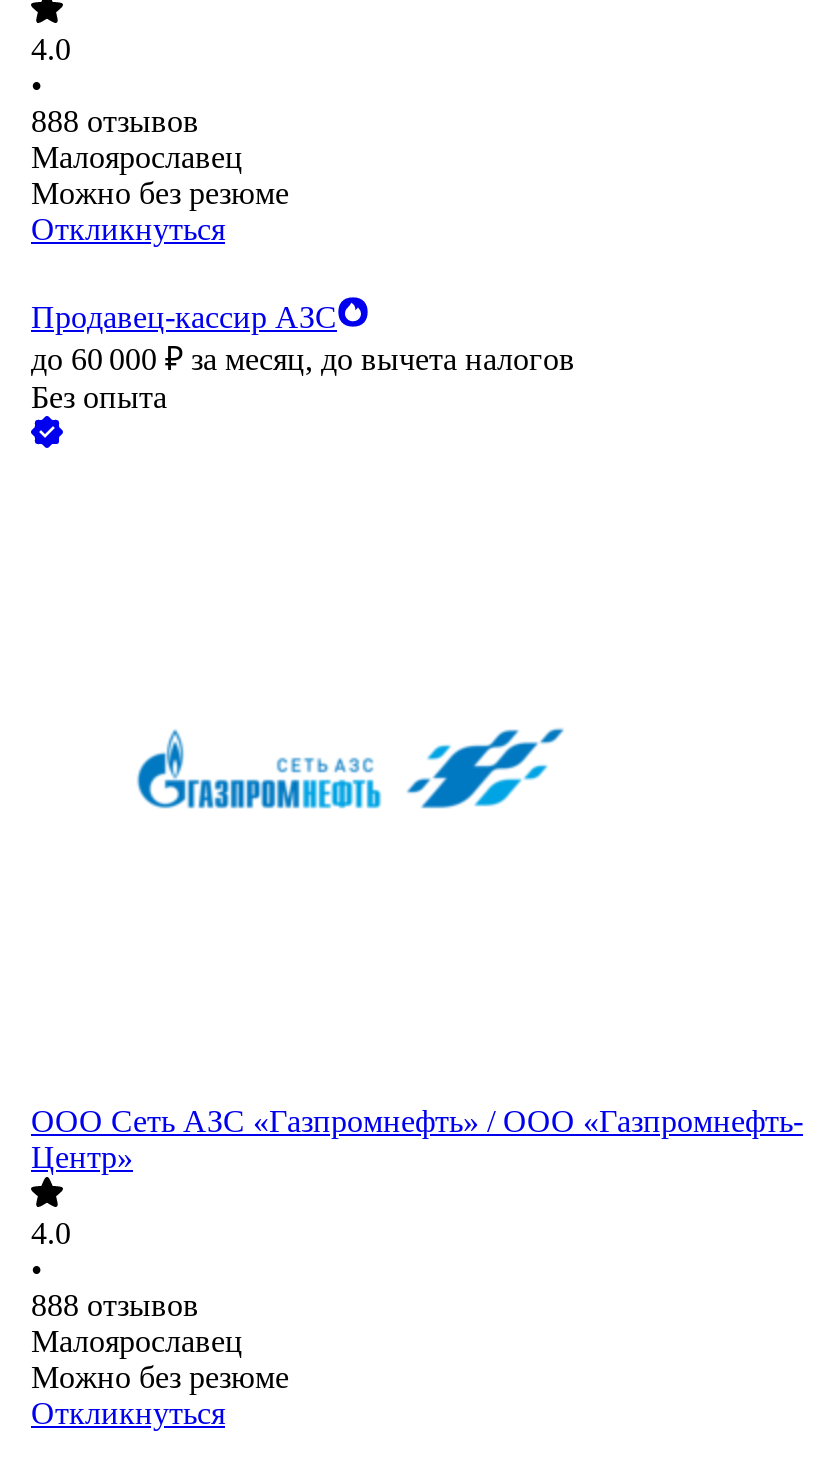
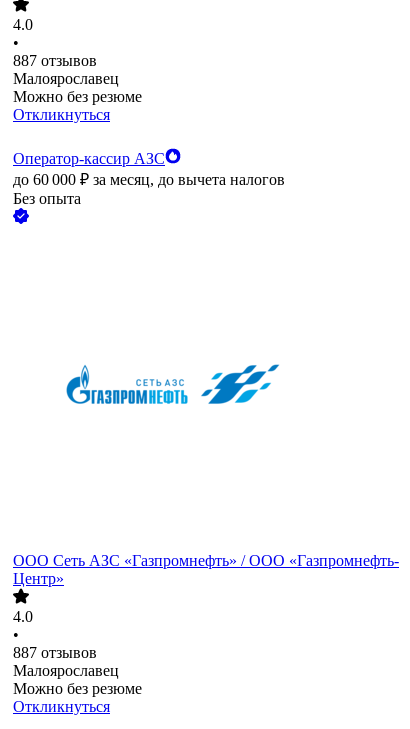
- 888 отзывов
+ 887 отзывов

- Продавец-кассир АЗС
+ Оператор-кассир АЗС

- 888 отзывов
+ 887 отзывов
